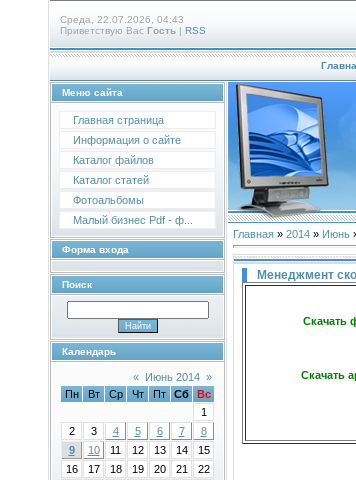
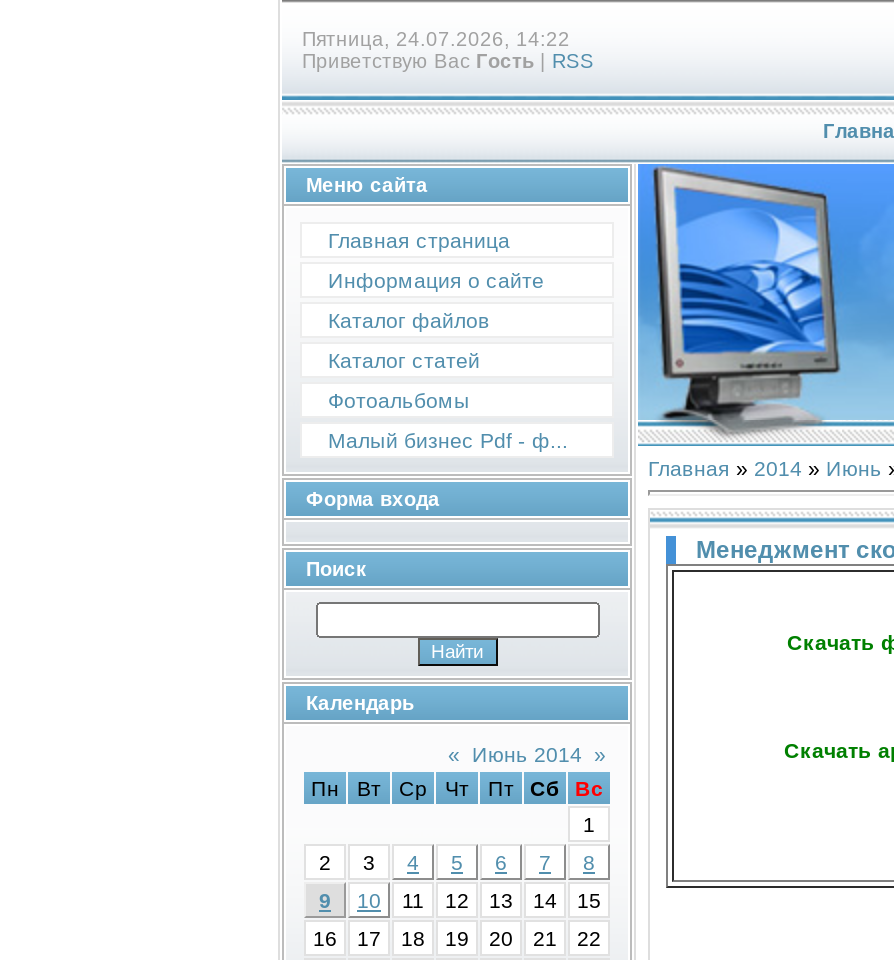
- Среда, 22.07.2026, 04:43
+ Пятница, 24.07.2026, 14:22
